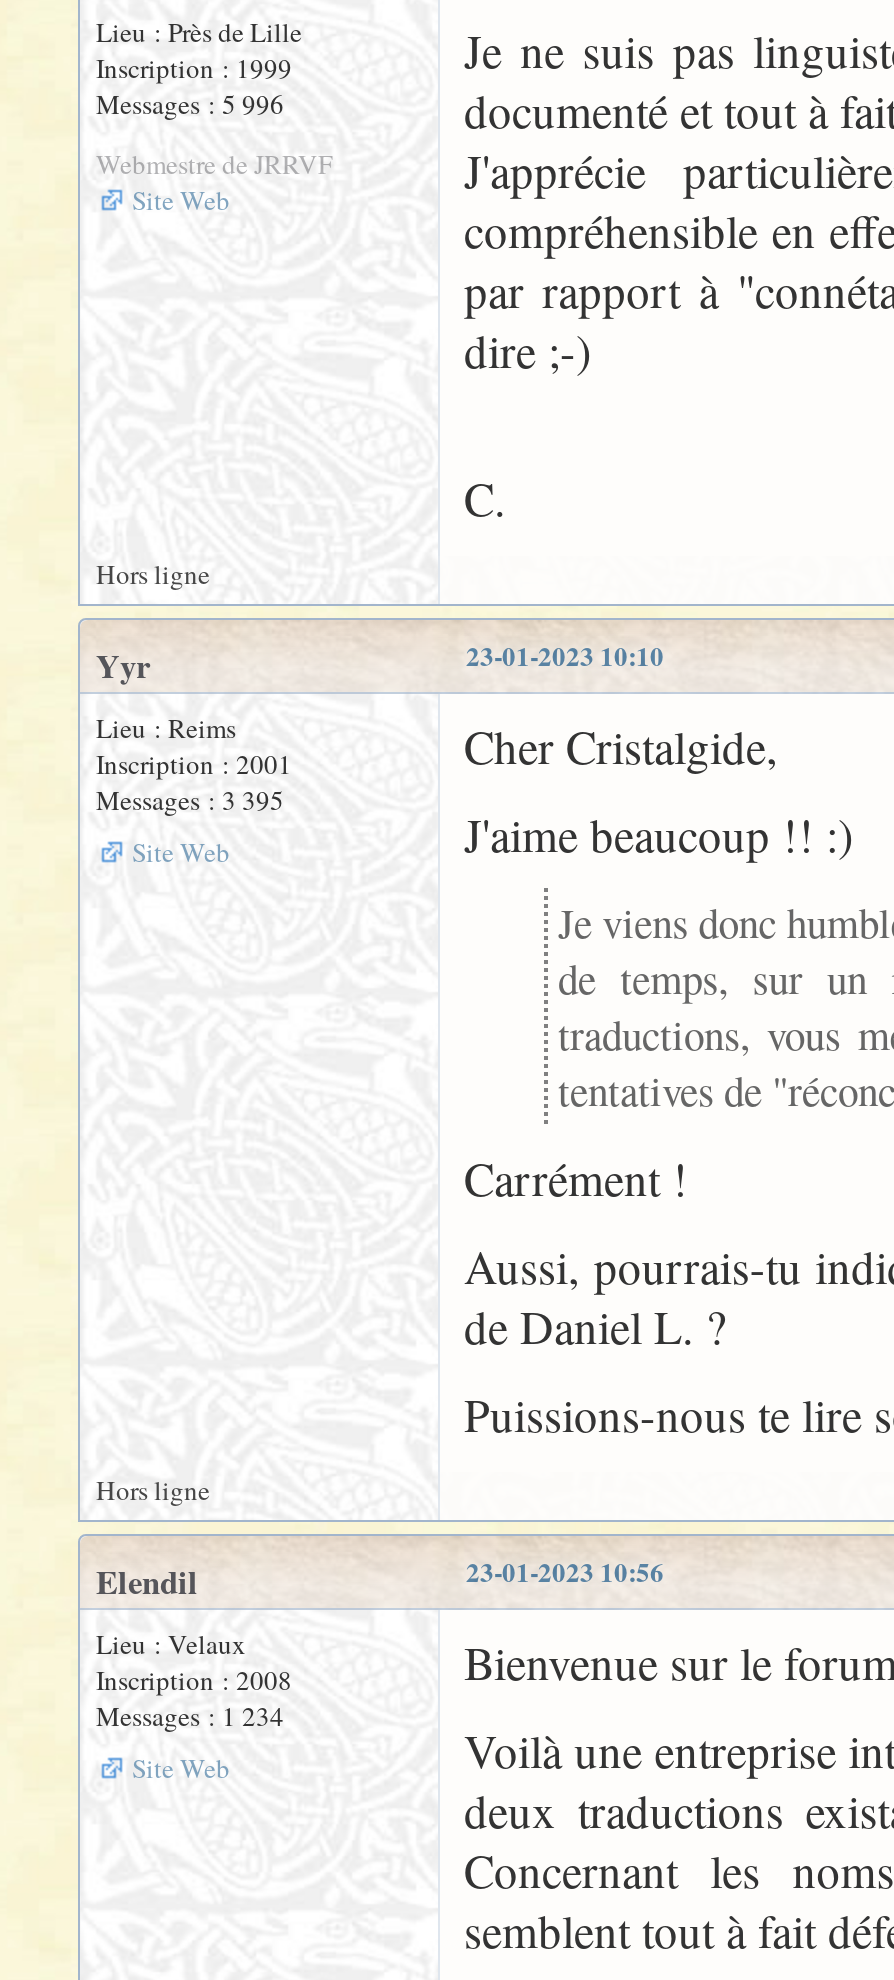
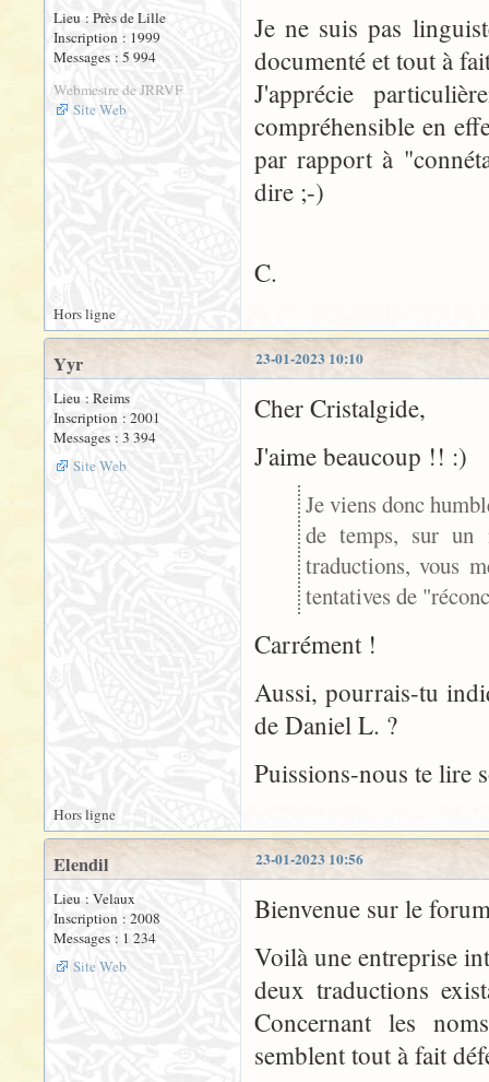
- Messages : 5 996
+ Messages : 5 994

- Messages : 3 395
+ Messages : 3 394
